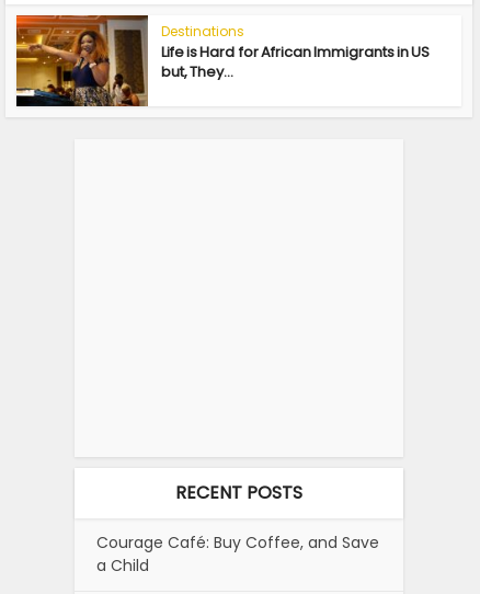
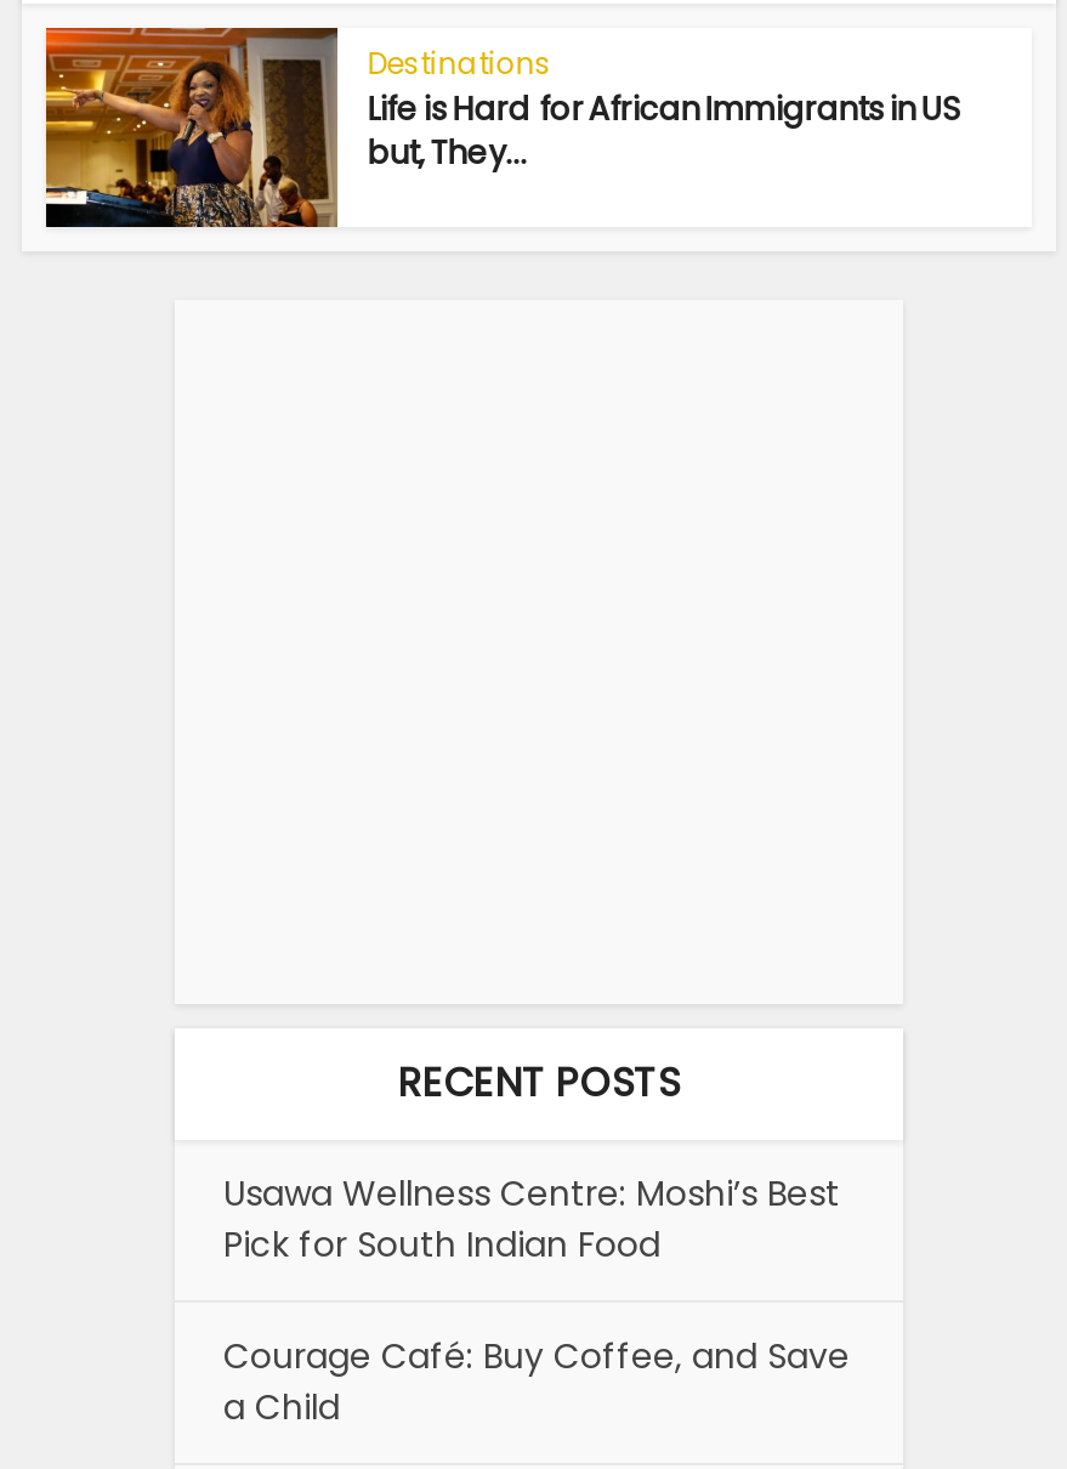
+ Usawa Wellness Centre: Moshi’s Best
+ Pick for South Indian Food
